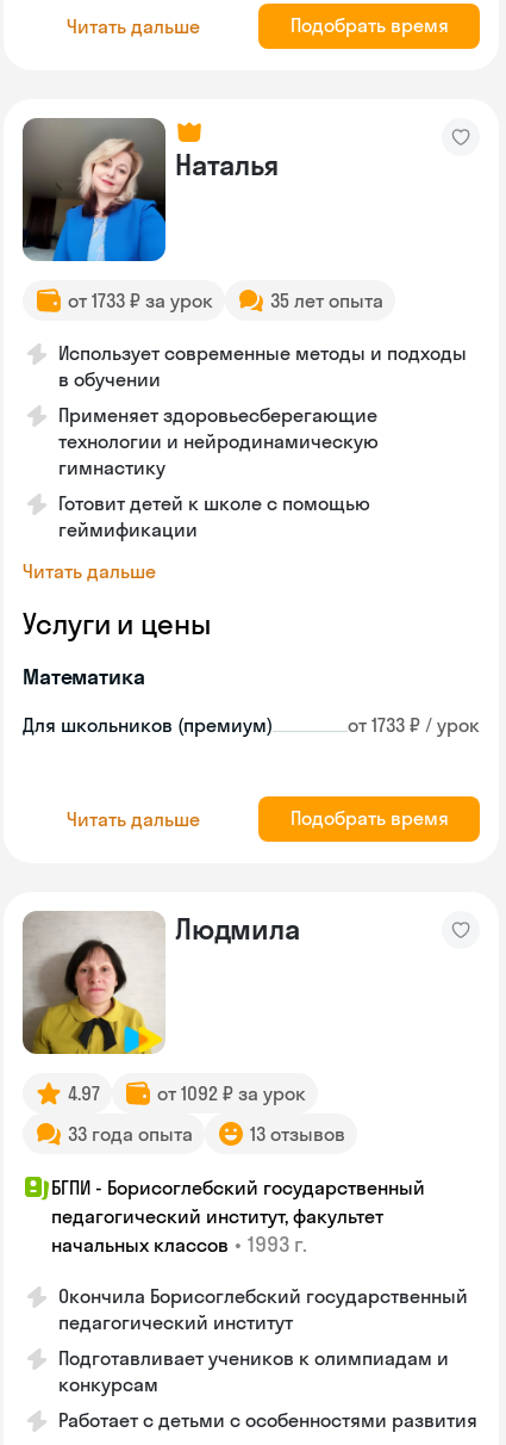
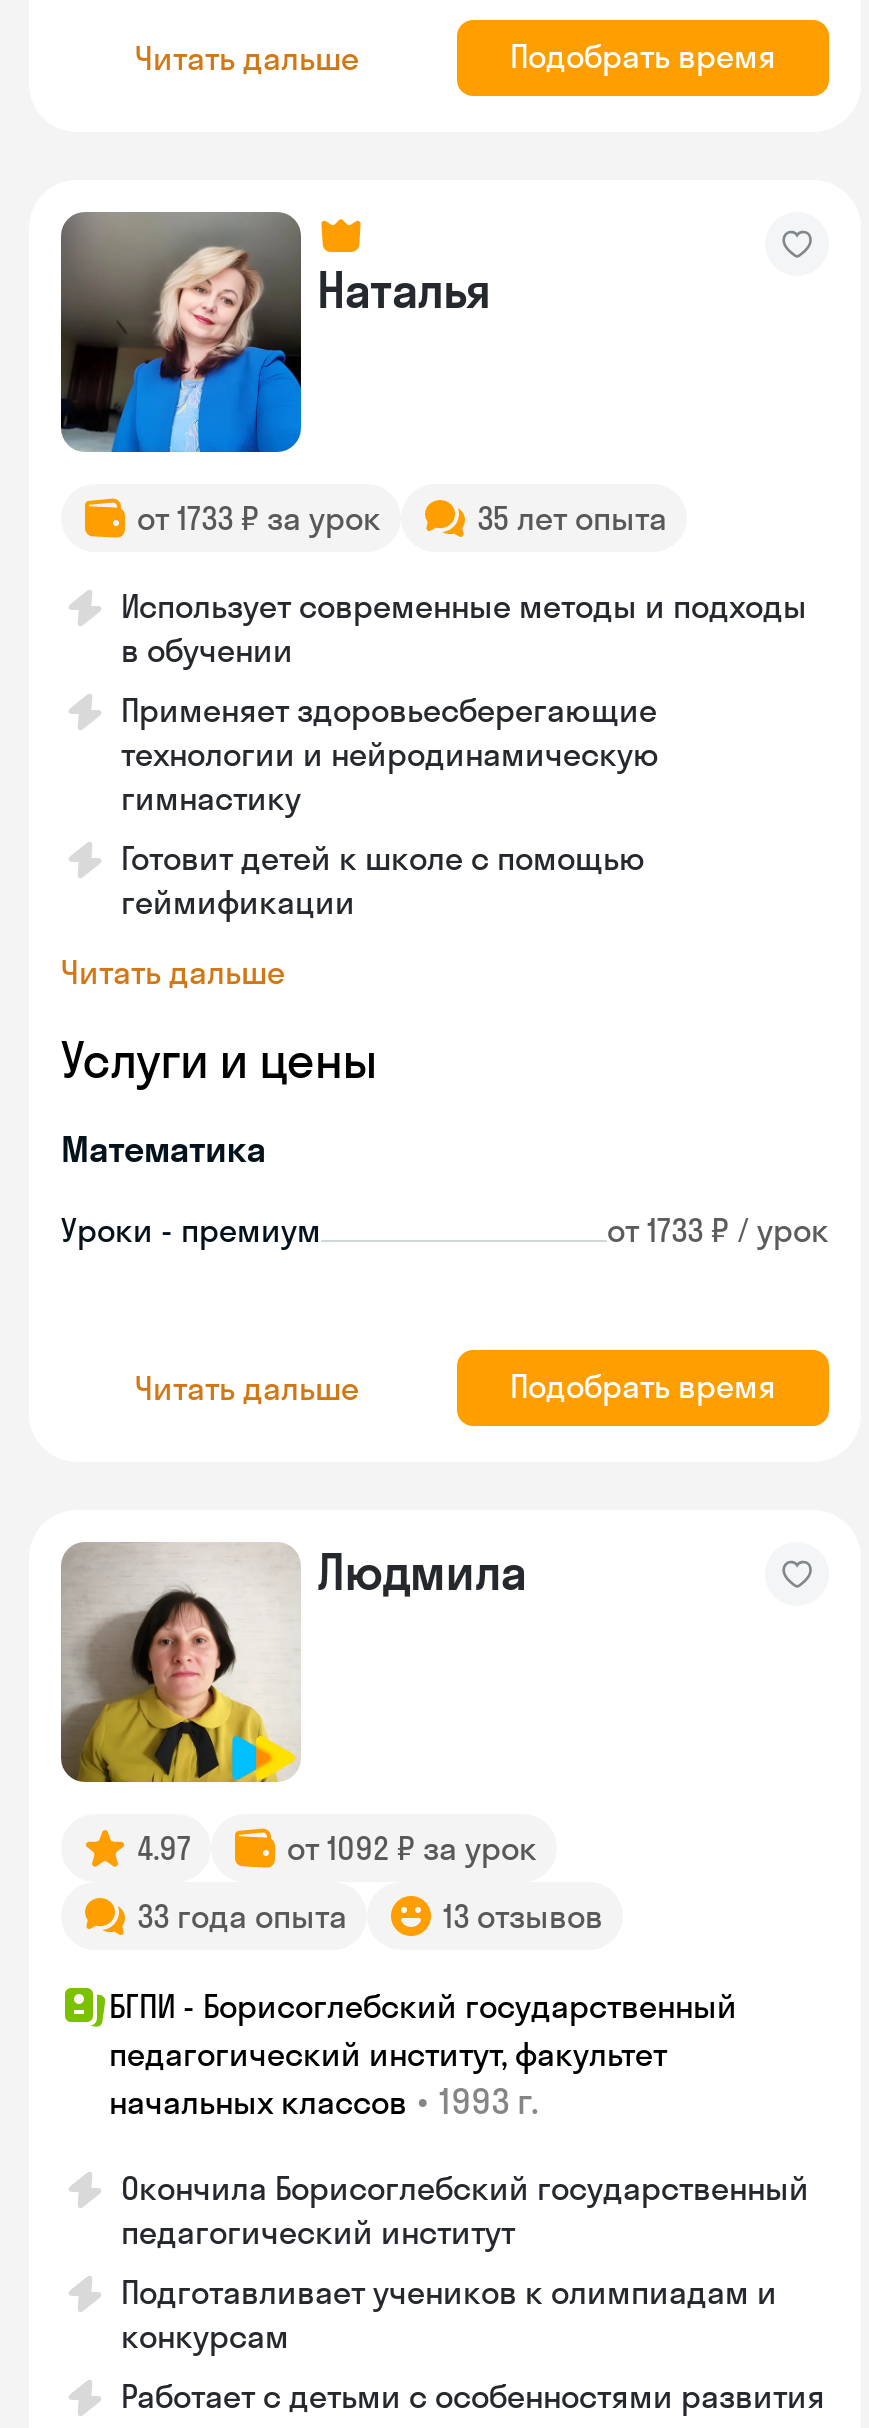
- Для школьников (премиум)
+ Уроки - премиум
